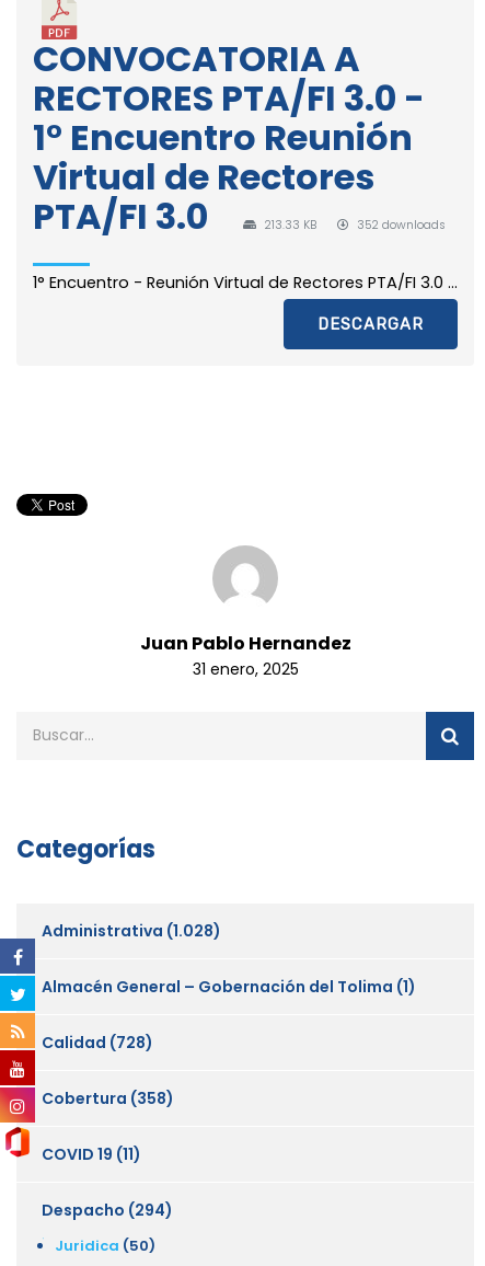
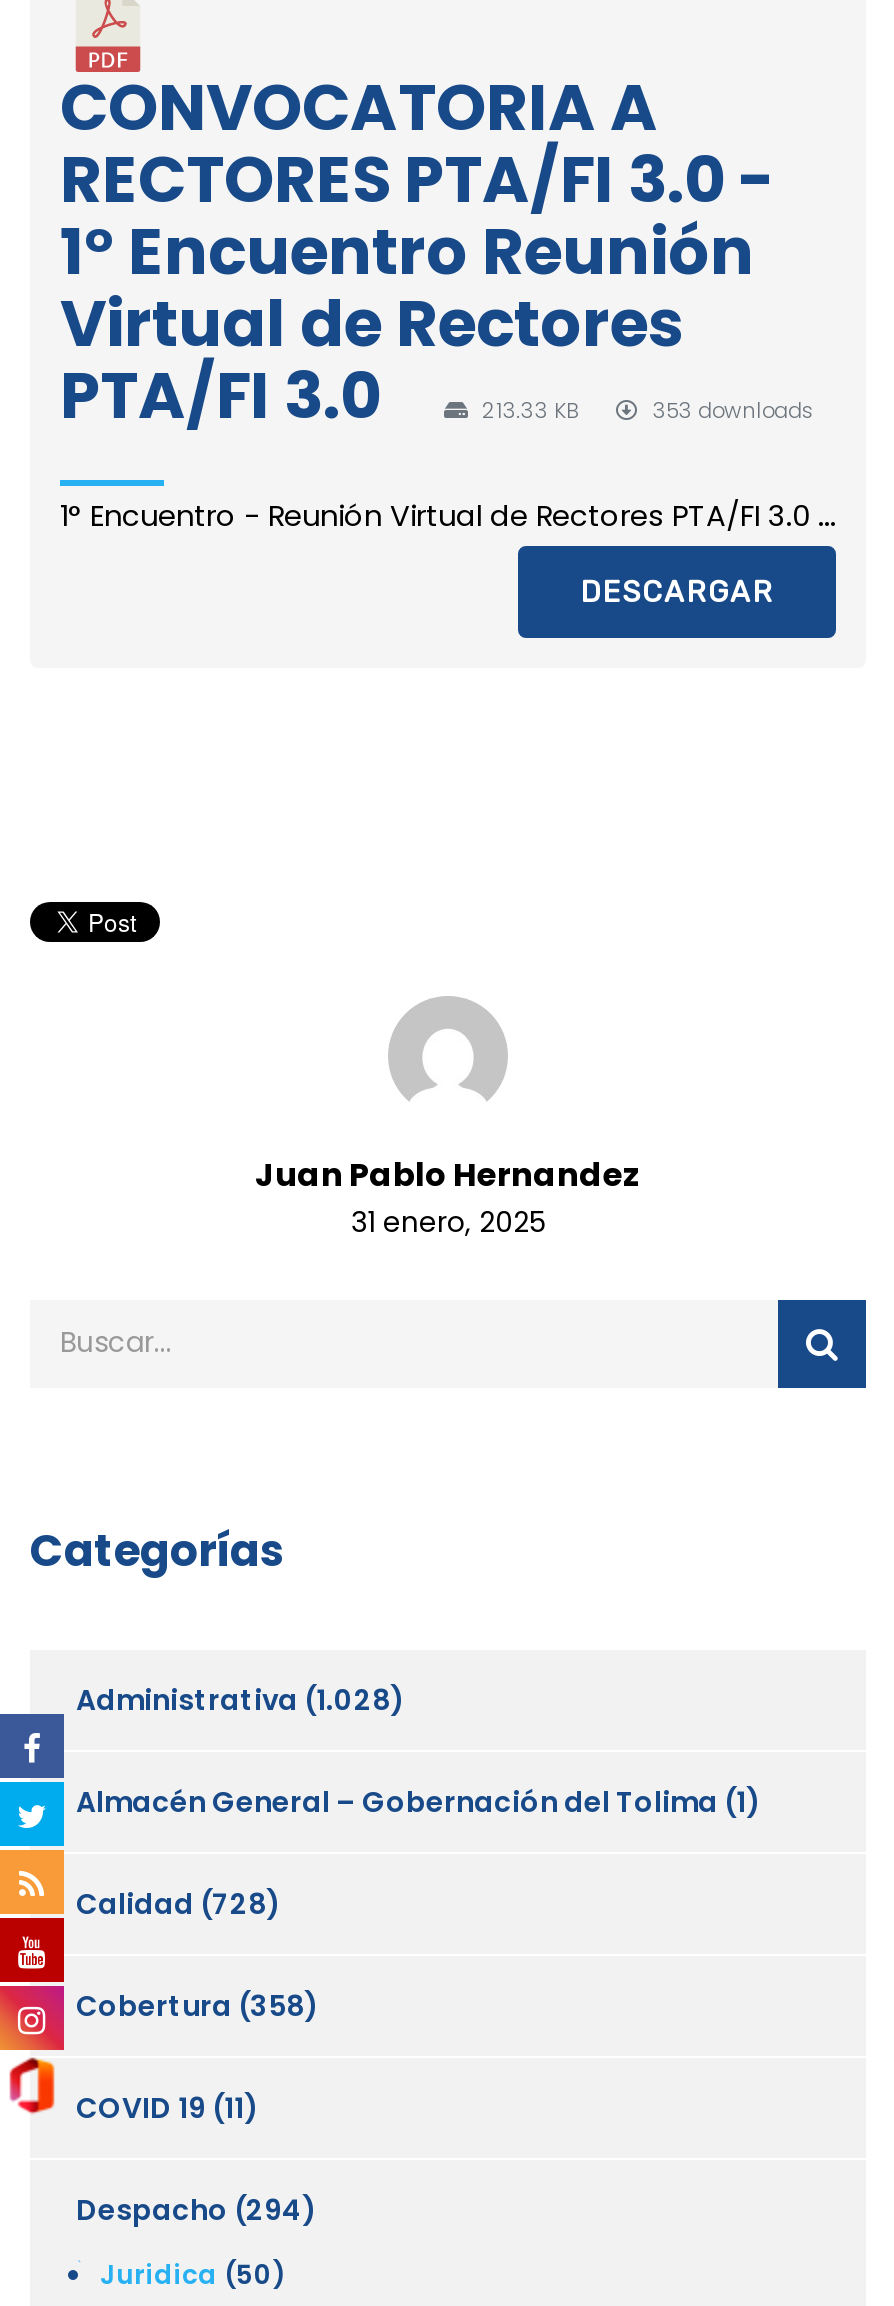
- 352 downloads
+ 353 downloads
